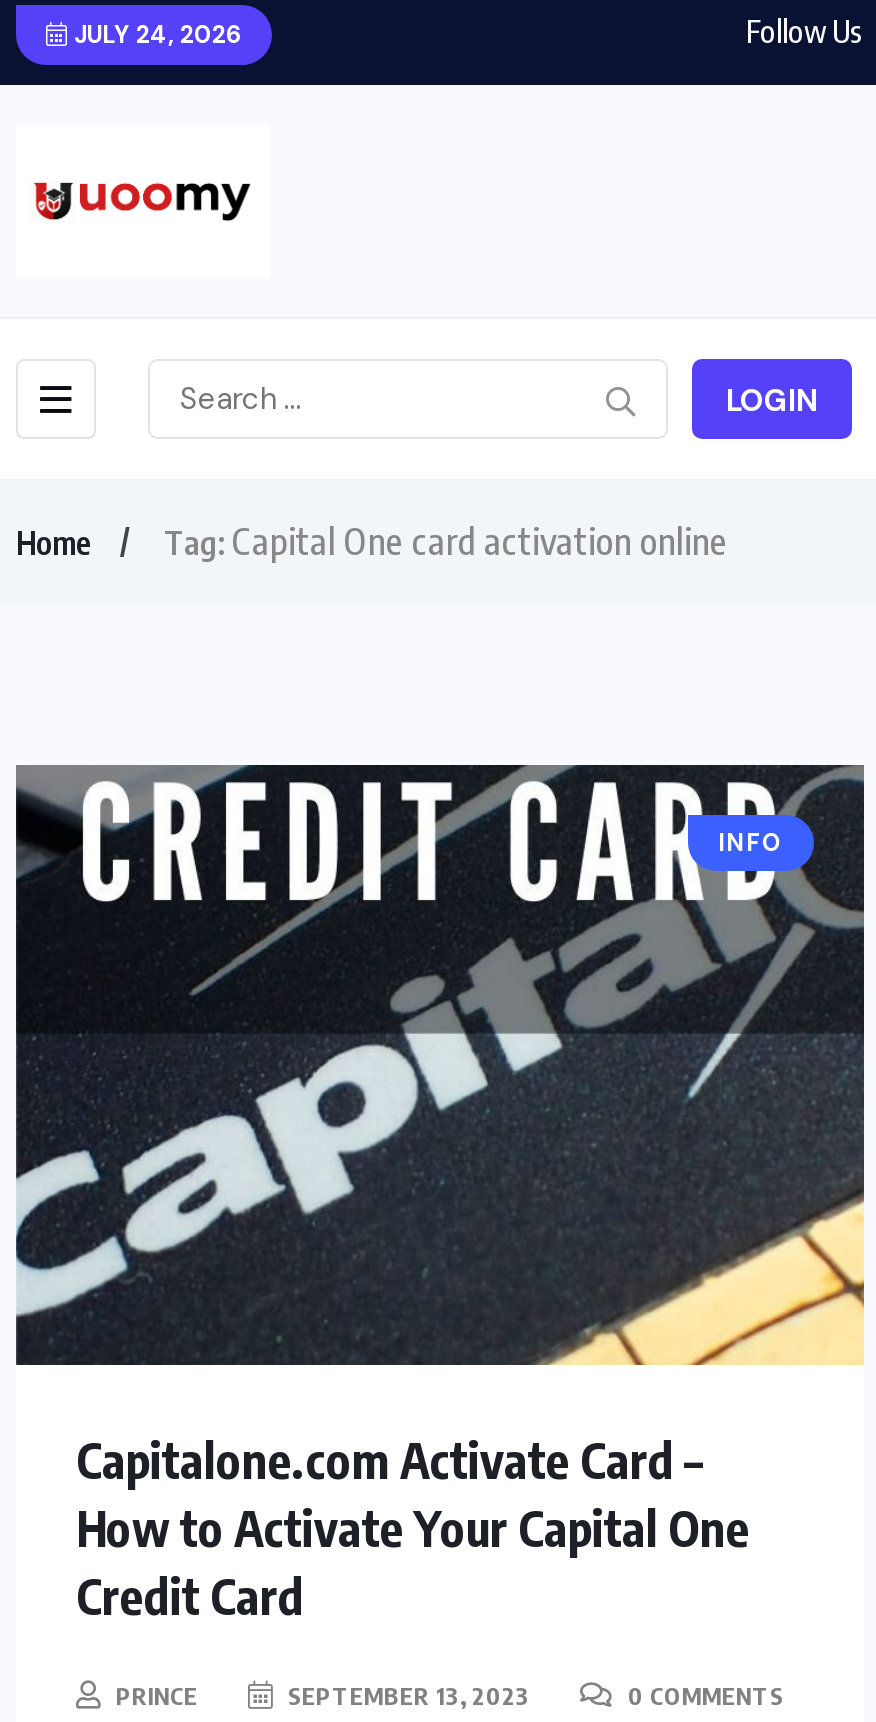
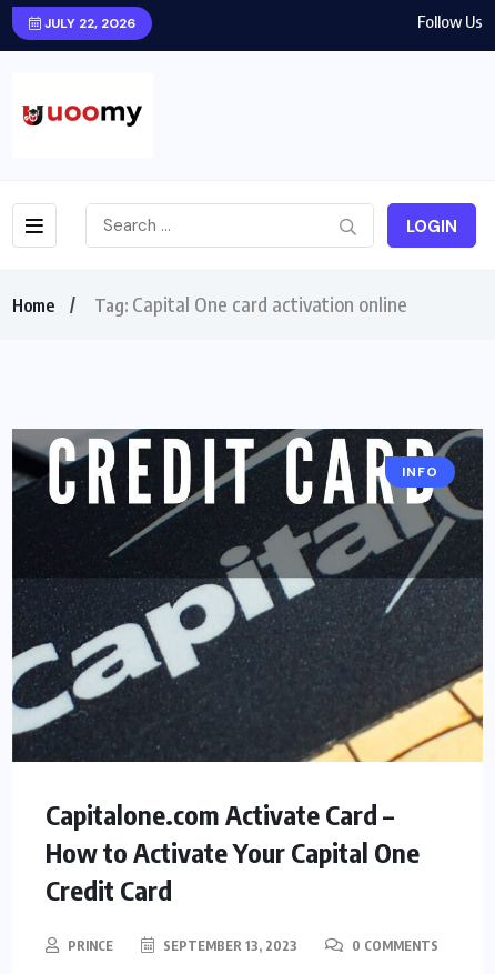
- JULY 24, 2026
+ JULY 22, 2026
